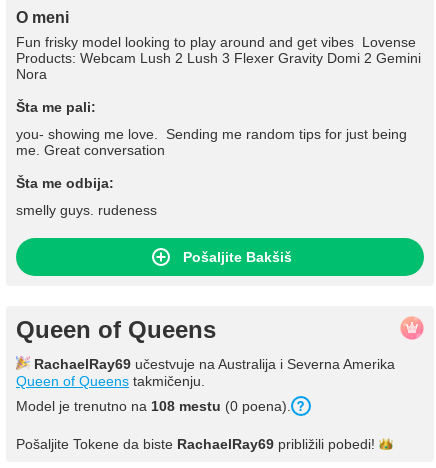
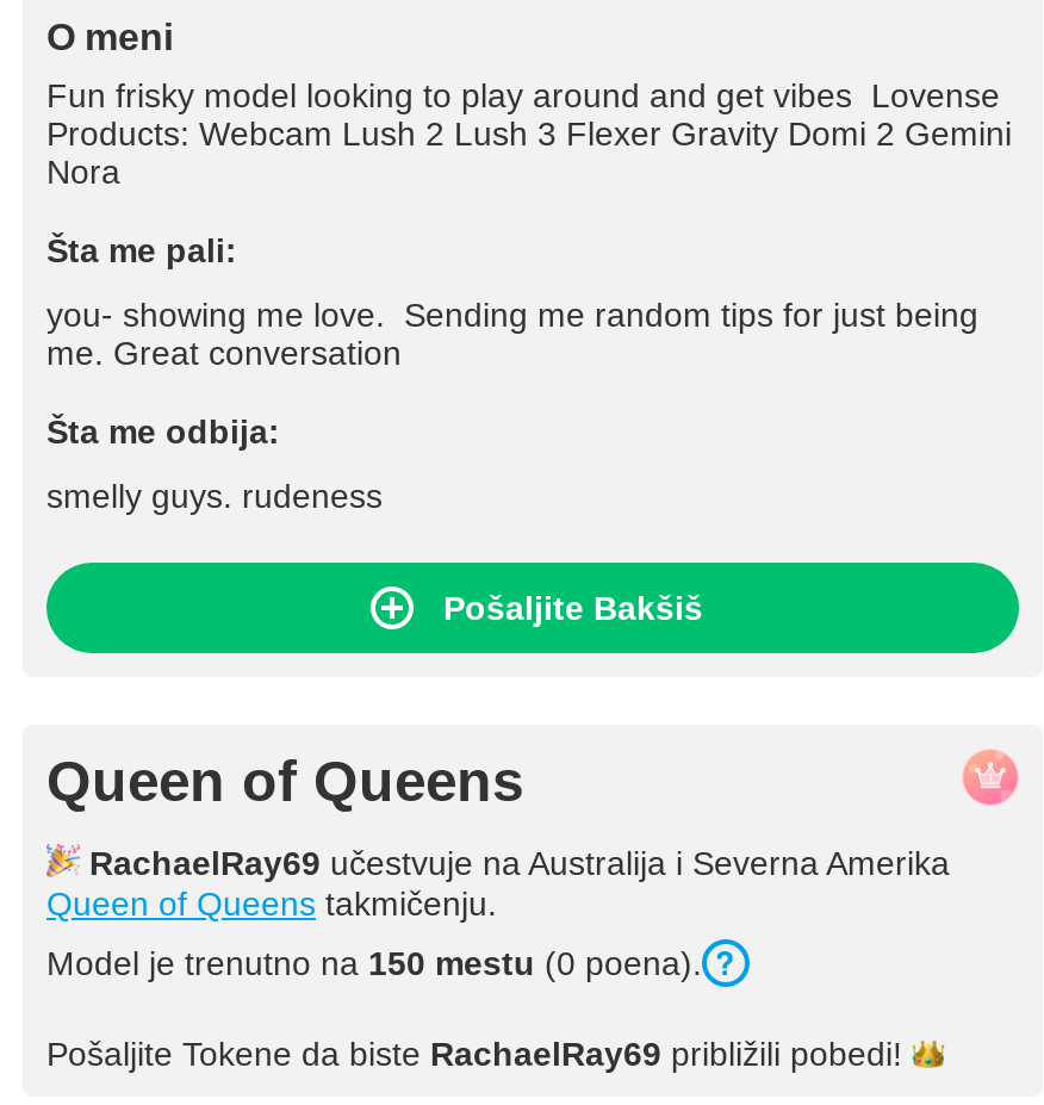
- Model je trenutno na 108 mestu (0 poena).
+ Model je trenutno na 150 mestu (0 poena).
